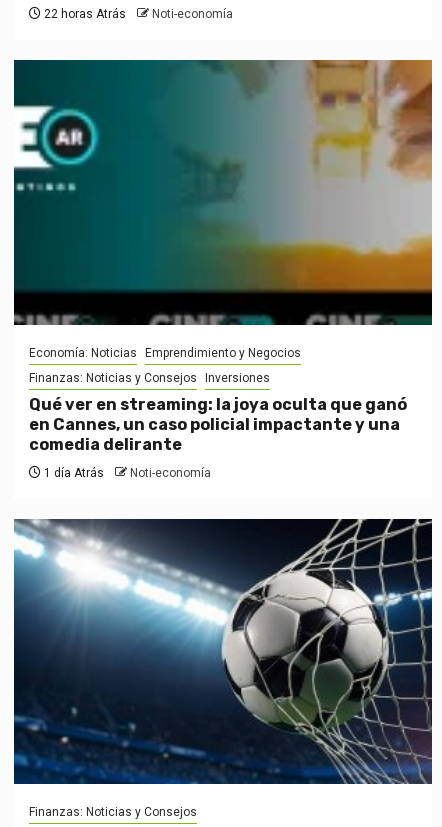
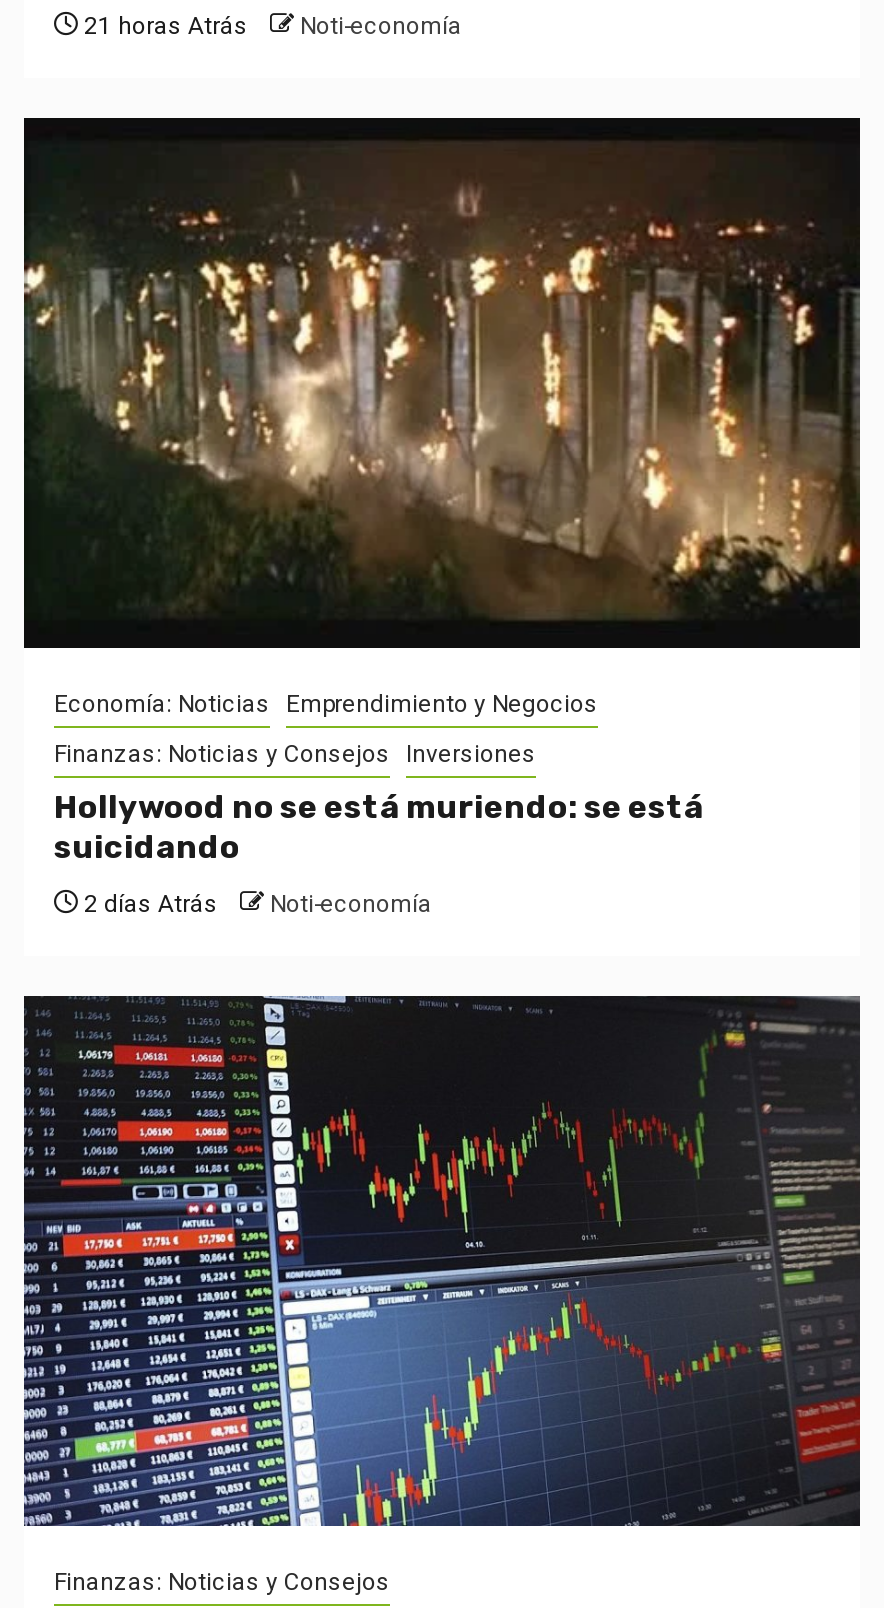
- 22 horas Atrás Noti-economía
+ 21 horas Atrás Noti-economía

- [image]
+ [image]

- Qué ver en streaming: la joya oculta que ganó
- en Cannes, un caso policial impactante y una
- comedia delirante
+ Hollywood no se está muriendo: se está
+ suicidando

- 1 día Atrás Noti-economía
+ 2 días Atrás Noti-economía

- [image]
+ [image]
